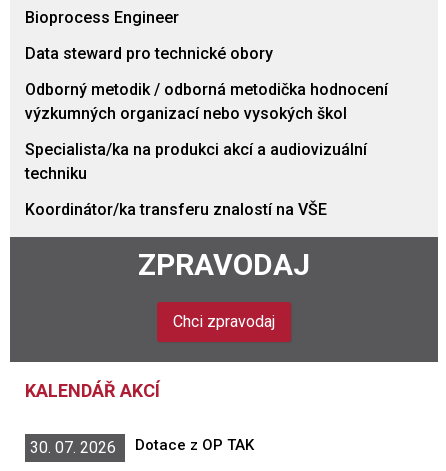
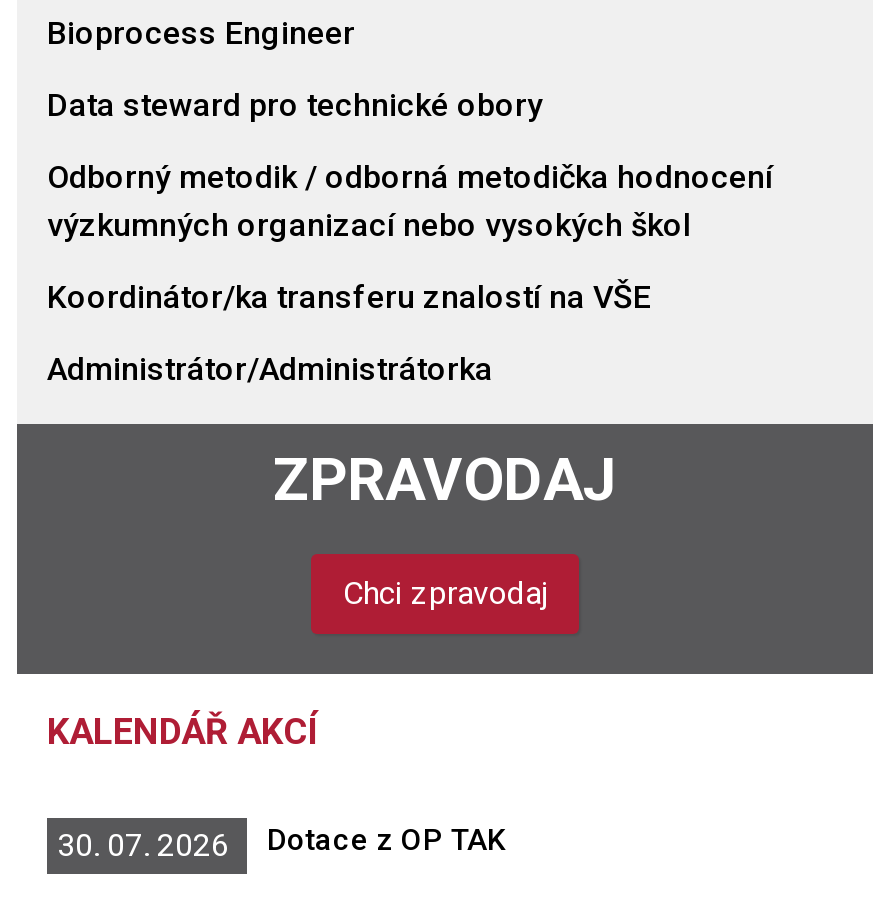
- Specialista/ka na produkci akcí a audiovizuální
- techniku

moved up: Koordinátor/ka transferu znalostí na VŠE

+ Administrátor/Administrátorka
